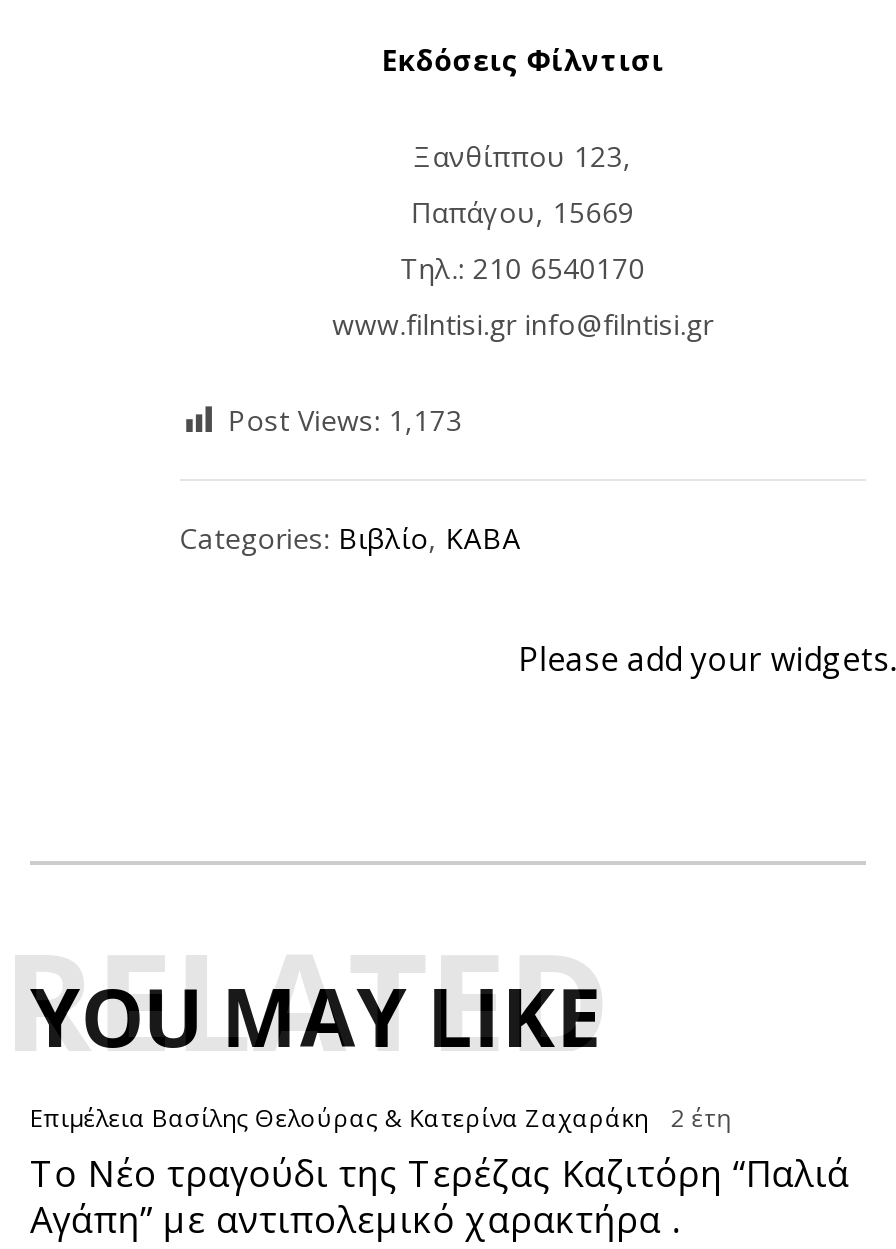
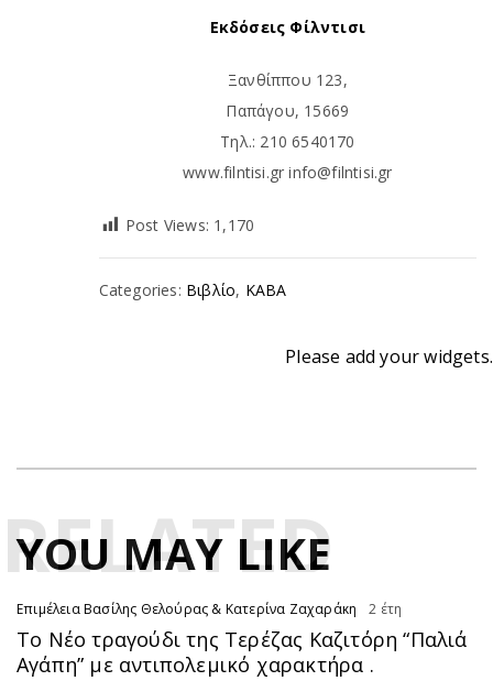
- Post Views: 1,173
+ Post Views: 1,170
